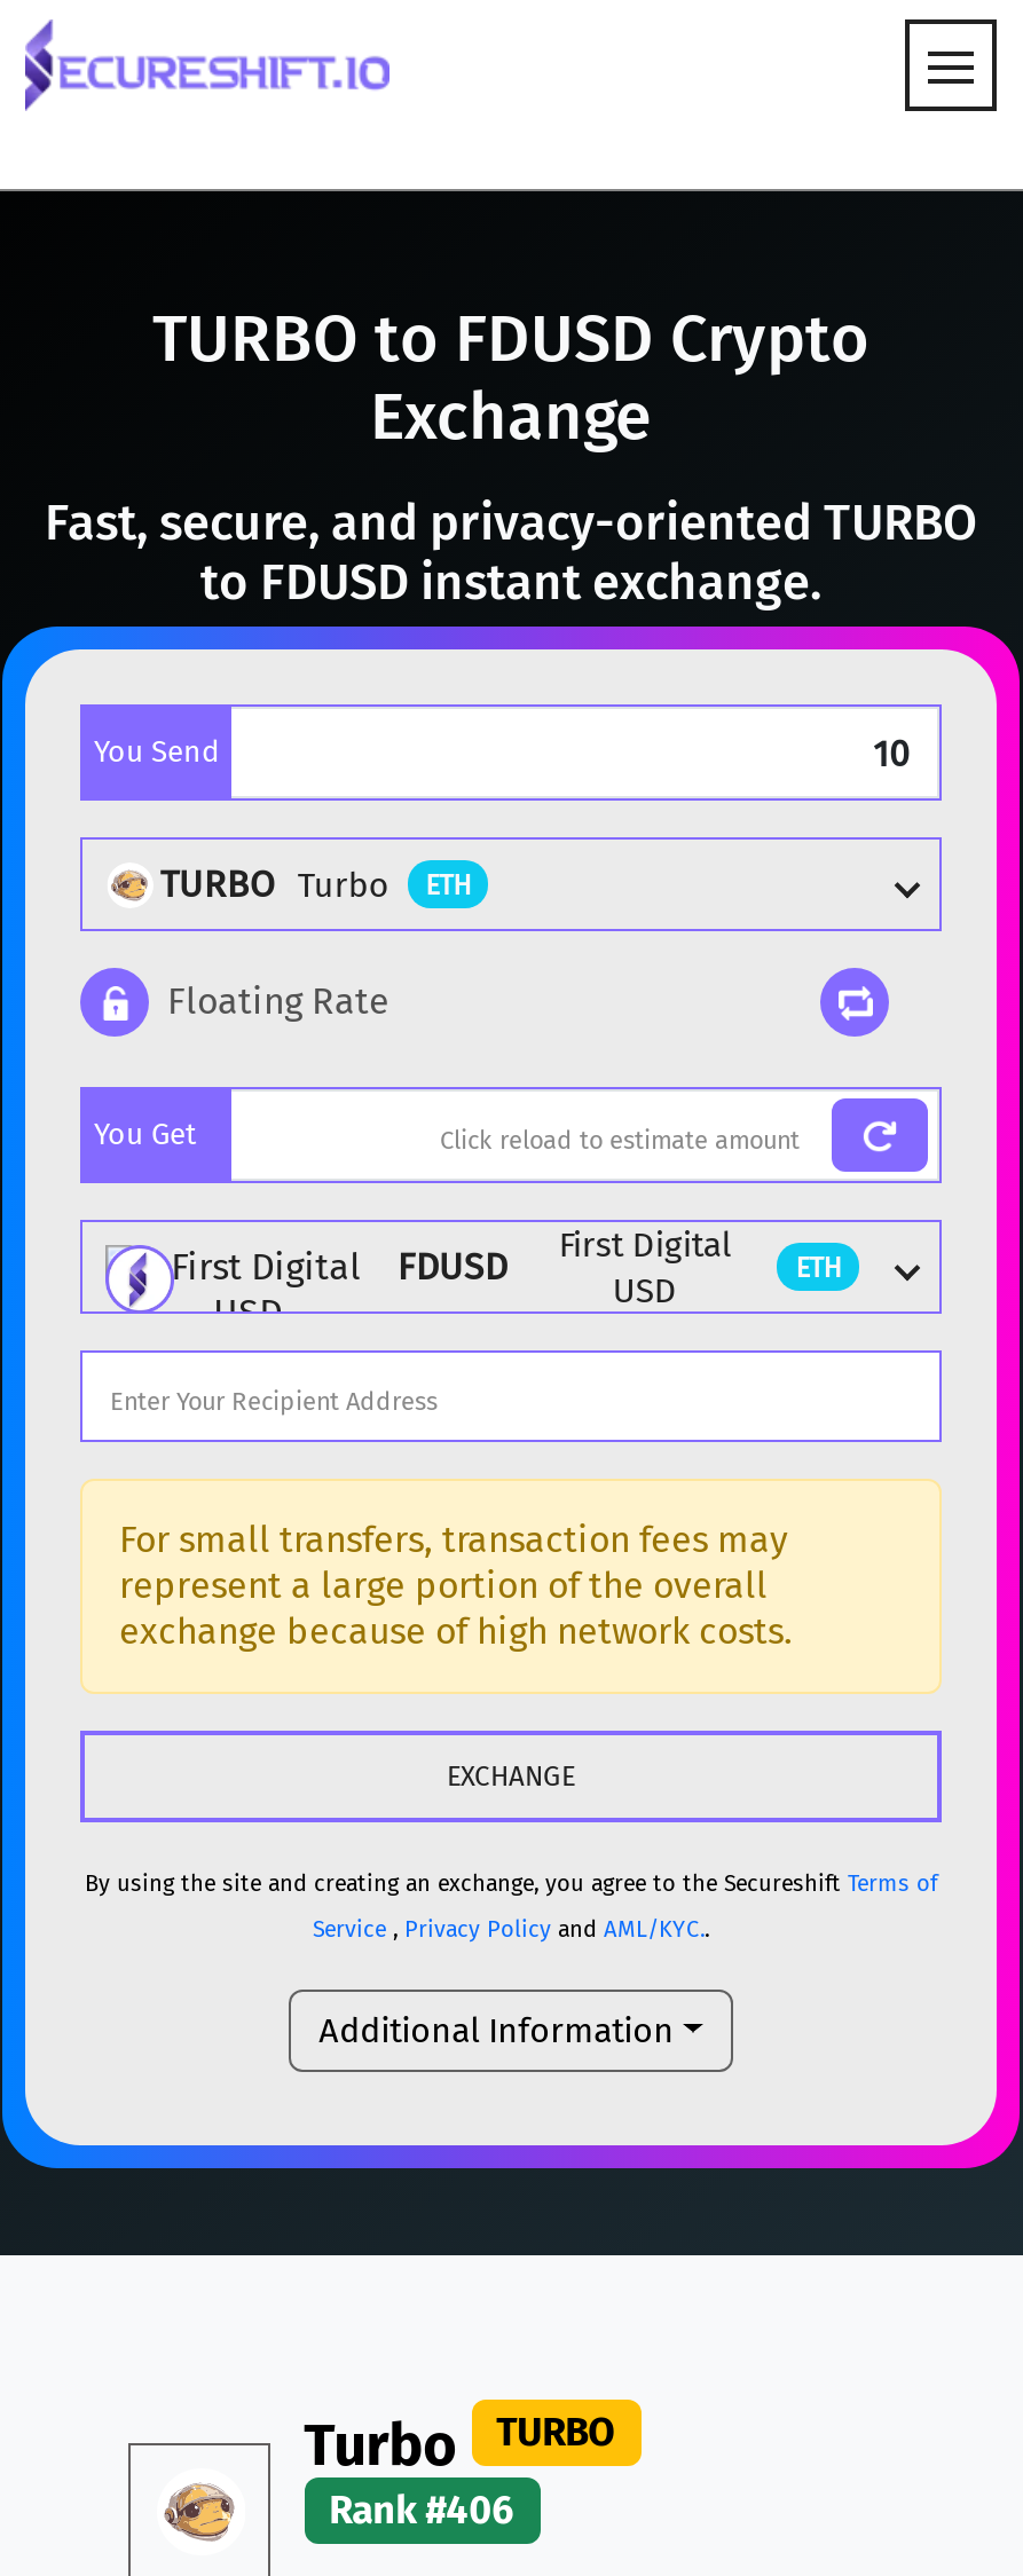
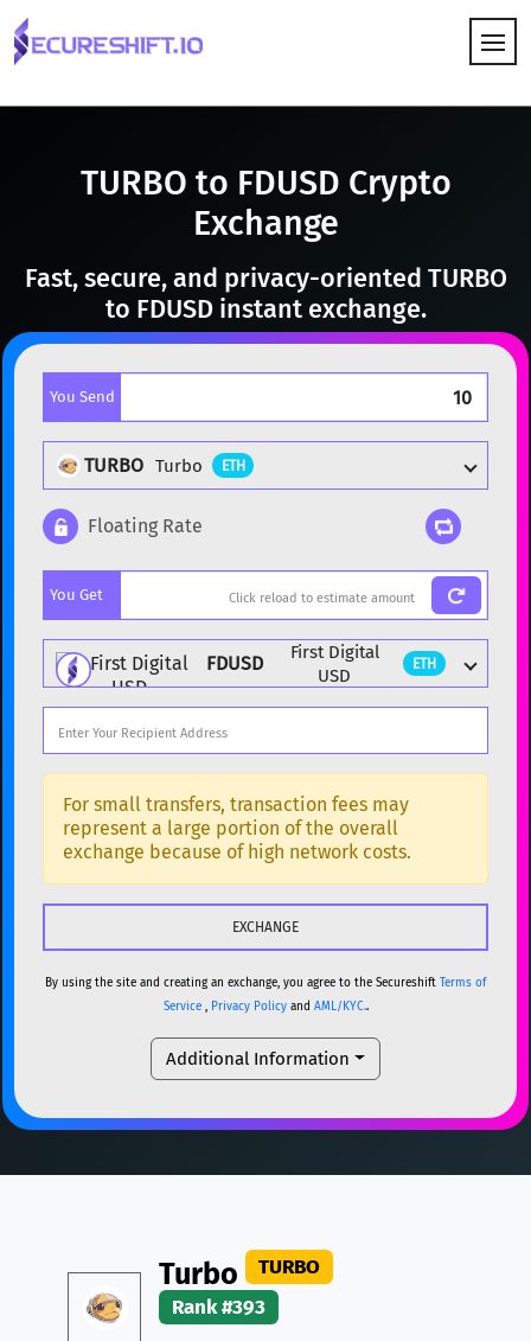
- Rank #406
+ Rank #393
